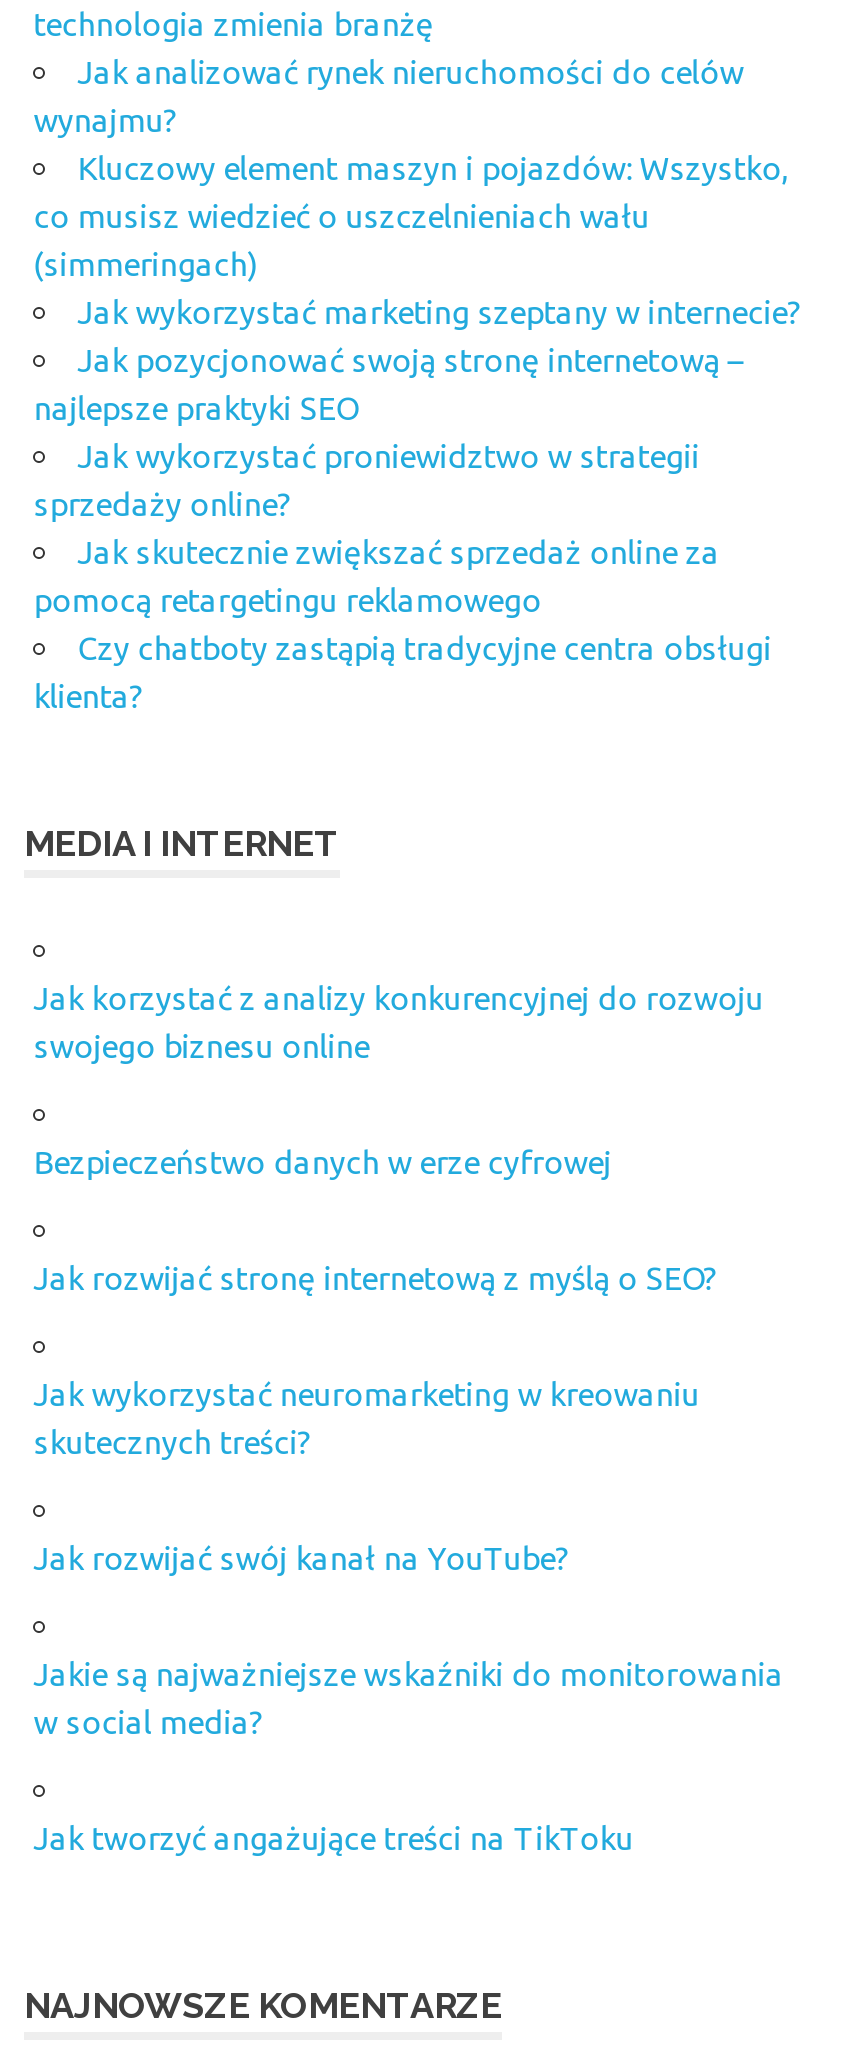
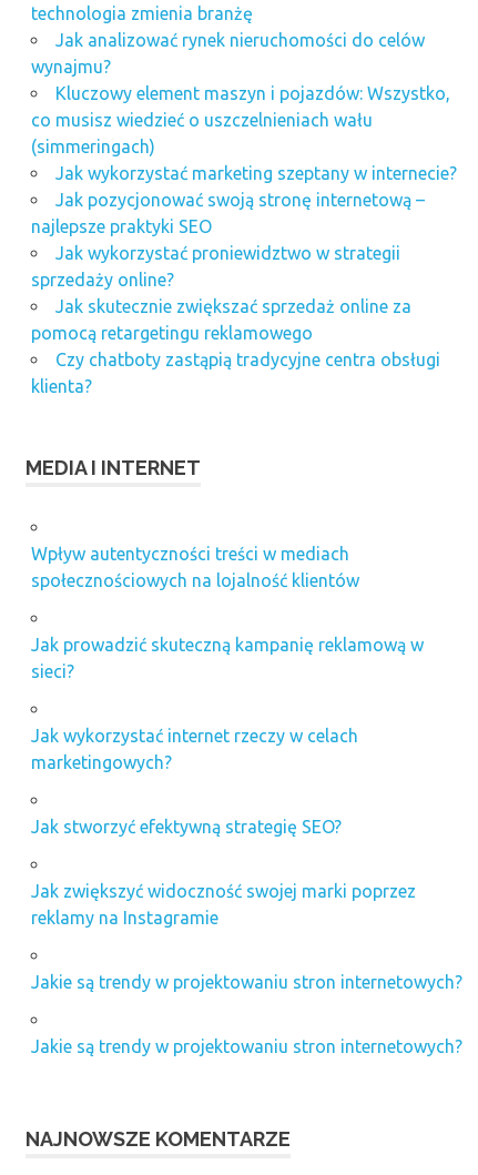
- Jak korzystać z analizy konkurencyjnej do rozwoju
- swojego biznesu online
+ Wpływ autentyczności treści w mediach
+ społecznościowych na lojalność klientów

- Bezpieczeństwo danych w erze cyfrowej
+ Jak prowadzić skuteczną kampanię reklamową w
+ sieci?

- Jak rozwijać stronę internetową z myślą o SEO?
+ Jak wykorzystać internet rzeczy w celach
+ marketingowych?

- Jak wykorzystać neuromarketing w kreowaniu
- skutecznych treści?
+ Jak stworzyć efektywną strategię SEO?

- Jak rozwijać swój kanał na YouTube?
+ Jak zwiększyć widoczność swojej marki poprzez
+ reklamy na Instagramie

- Jakie są najważniejsze wskaźniki do monitorowania
- w social media?
+ Jakie są trendy w projektowaniu stron internetowych?

- Jak tworzyć angażujące treści na TikToku
+ Jakie są trendy w projektowaniu stron internetowych?
